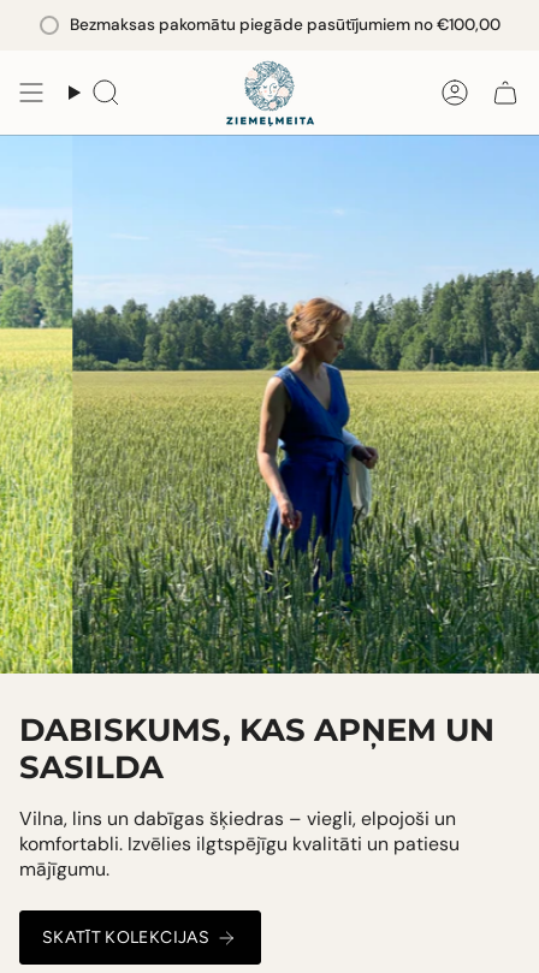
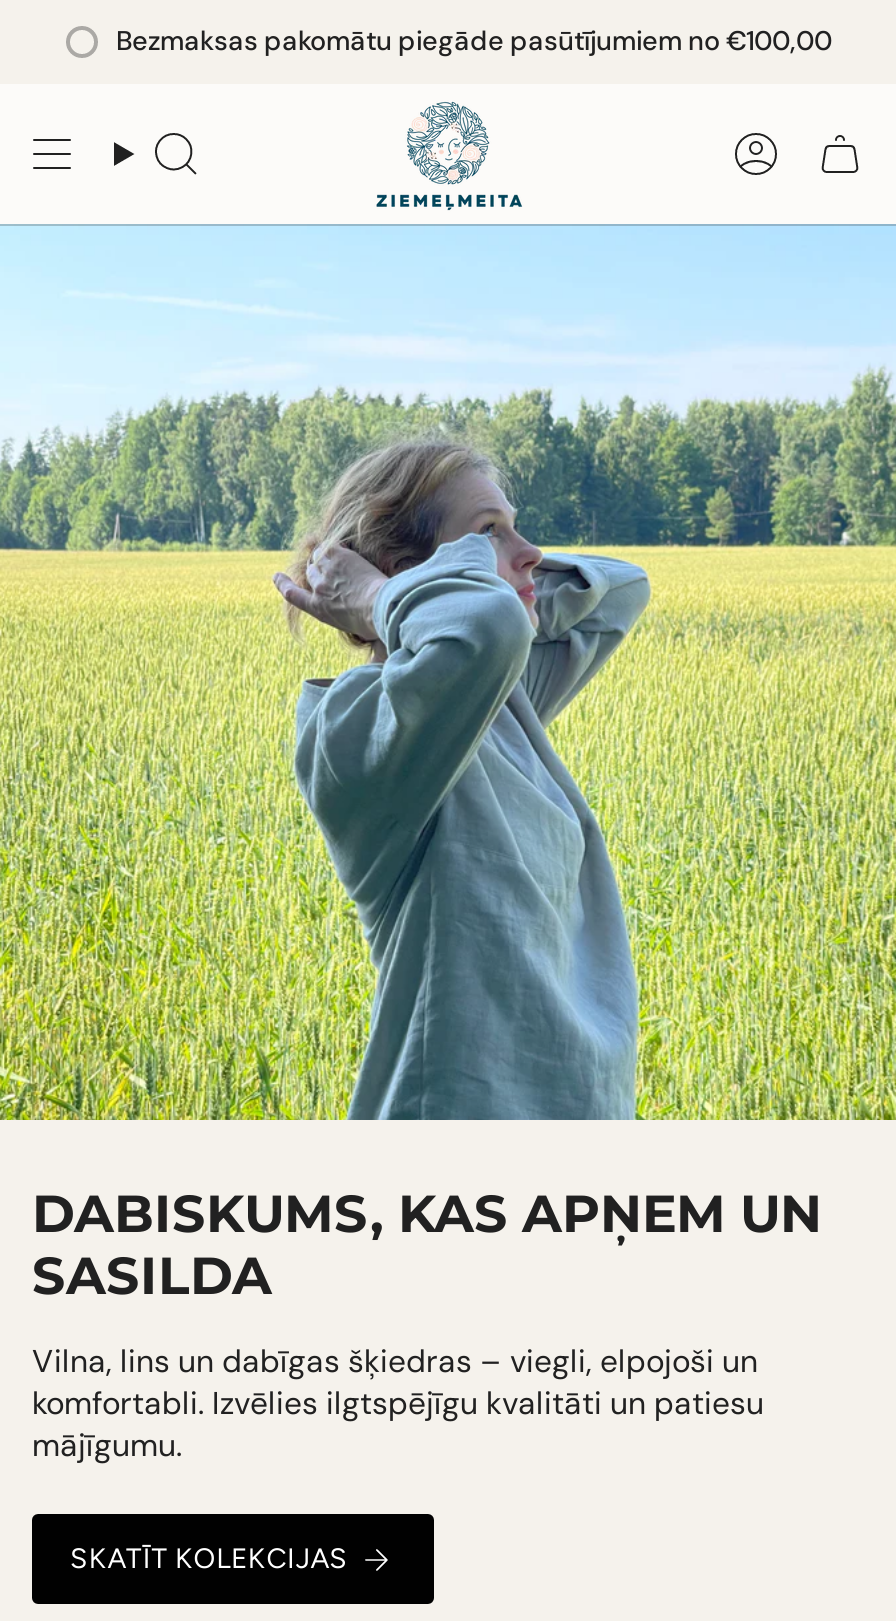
- [image]
+ [image]
